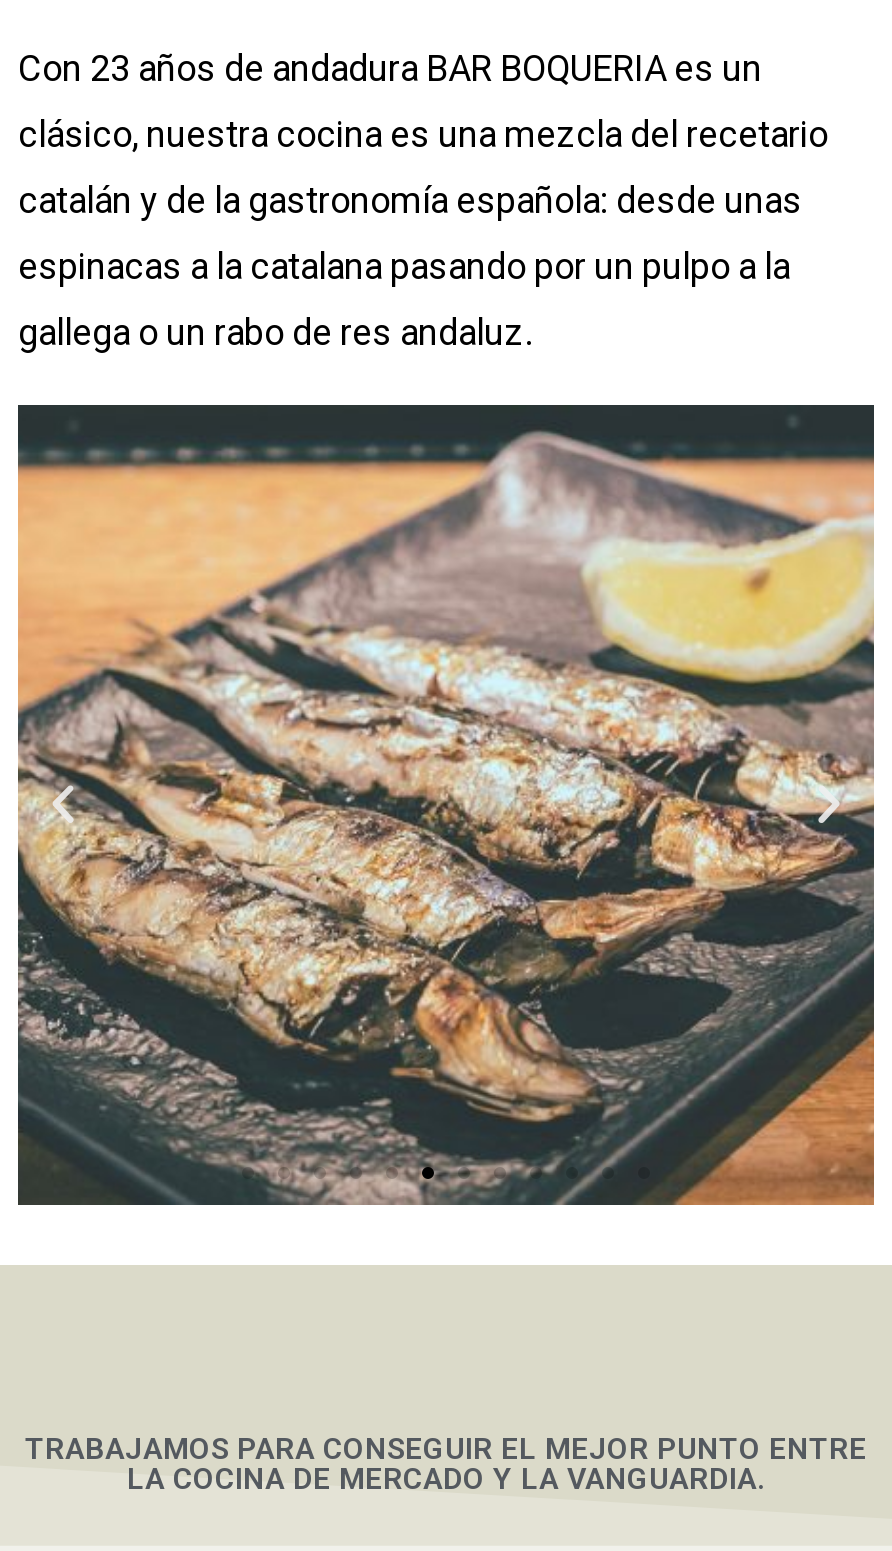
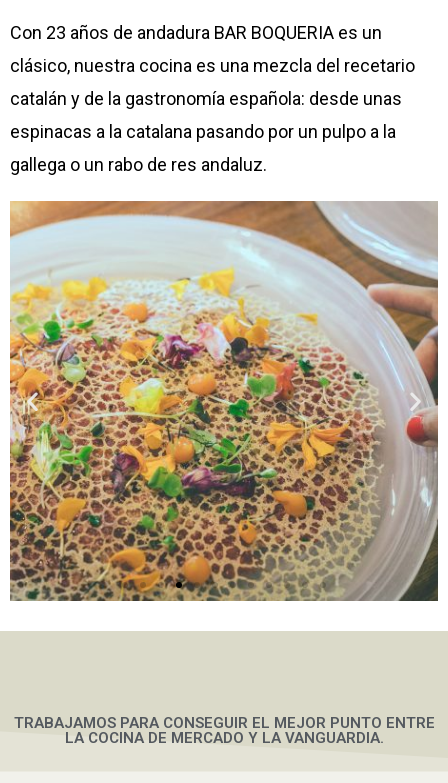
- [image]
+ [image]
